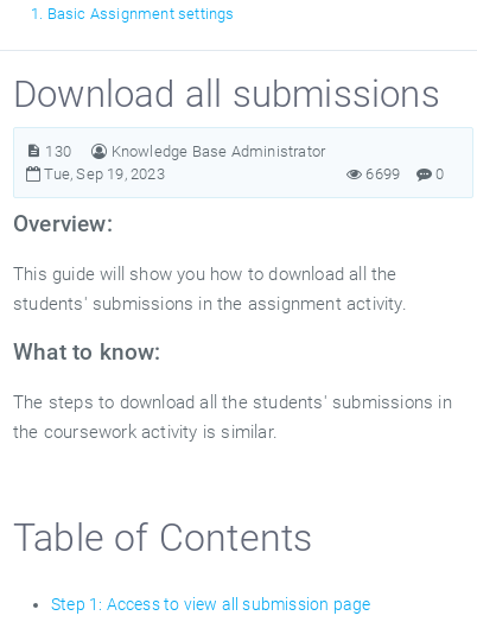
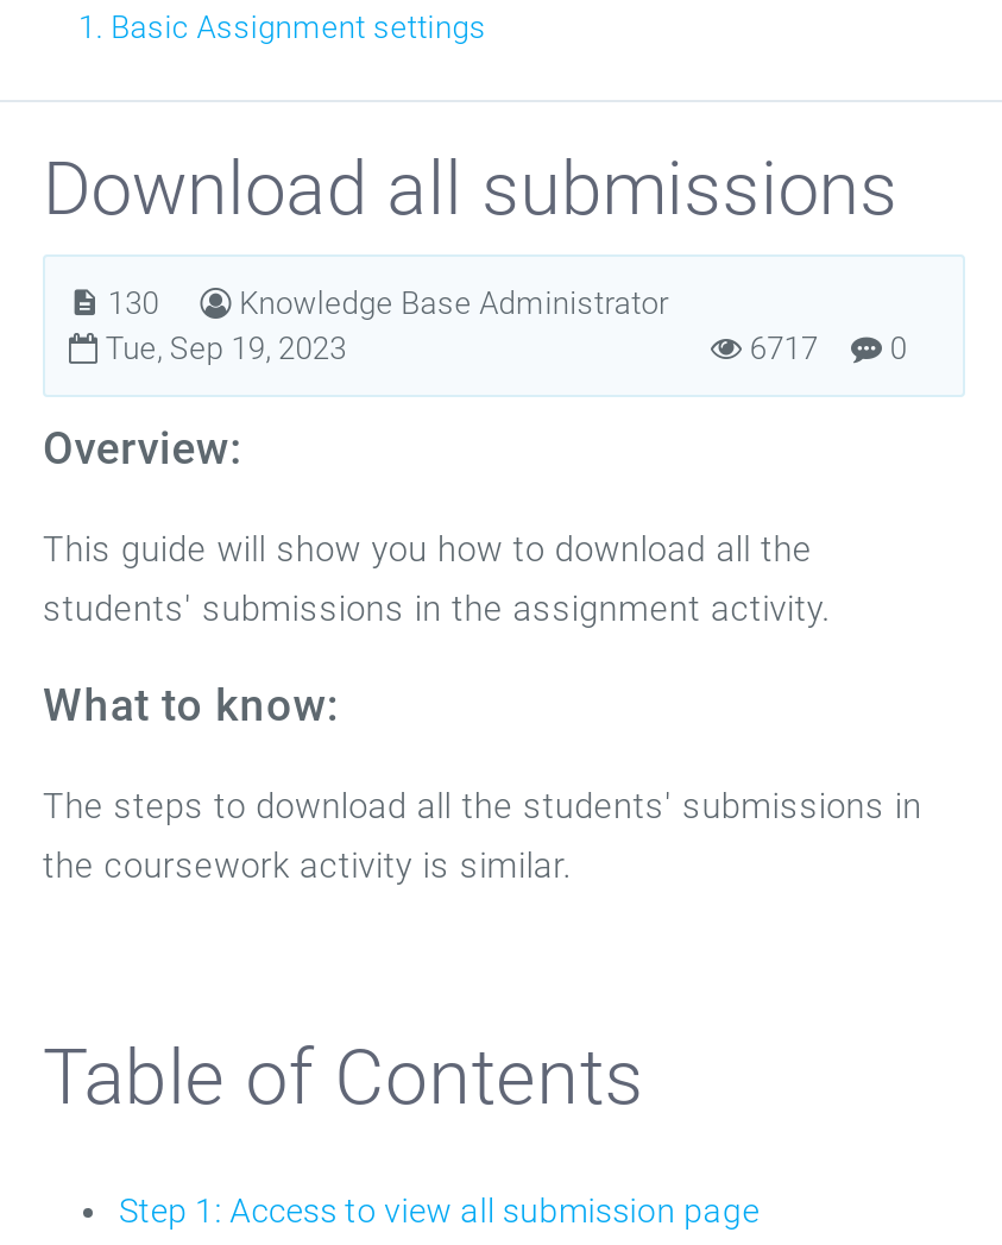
- 6699 0
+ 6717 0
